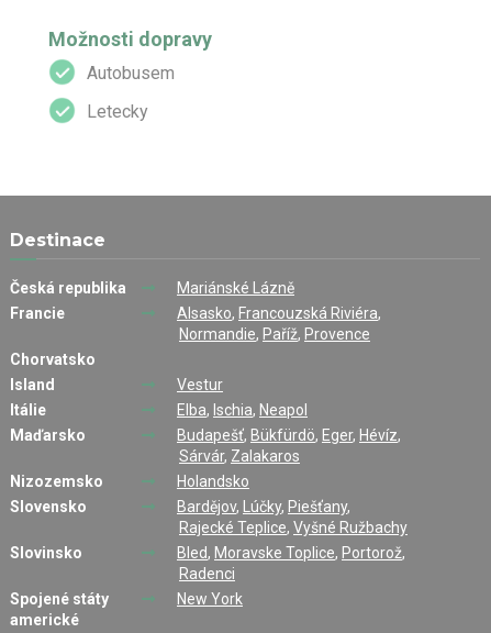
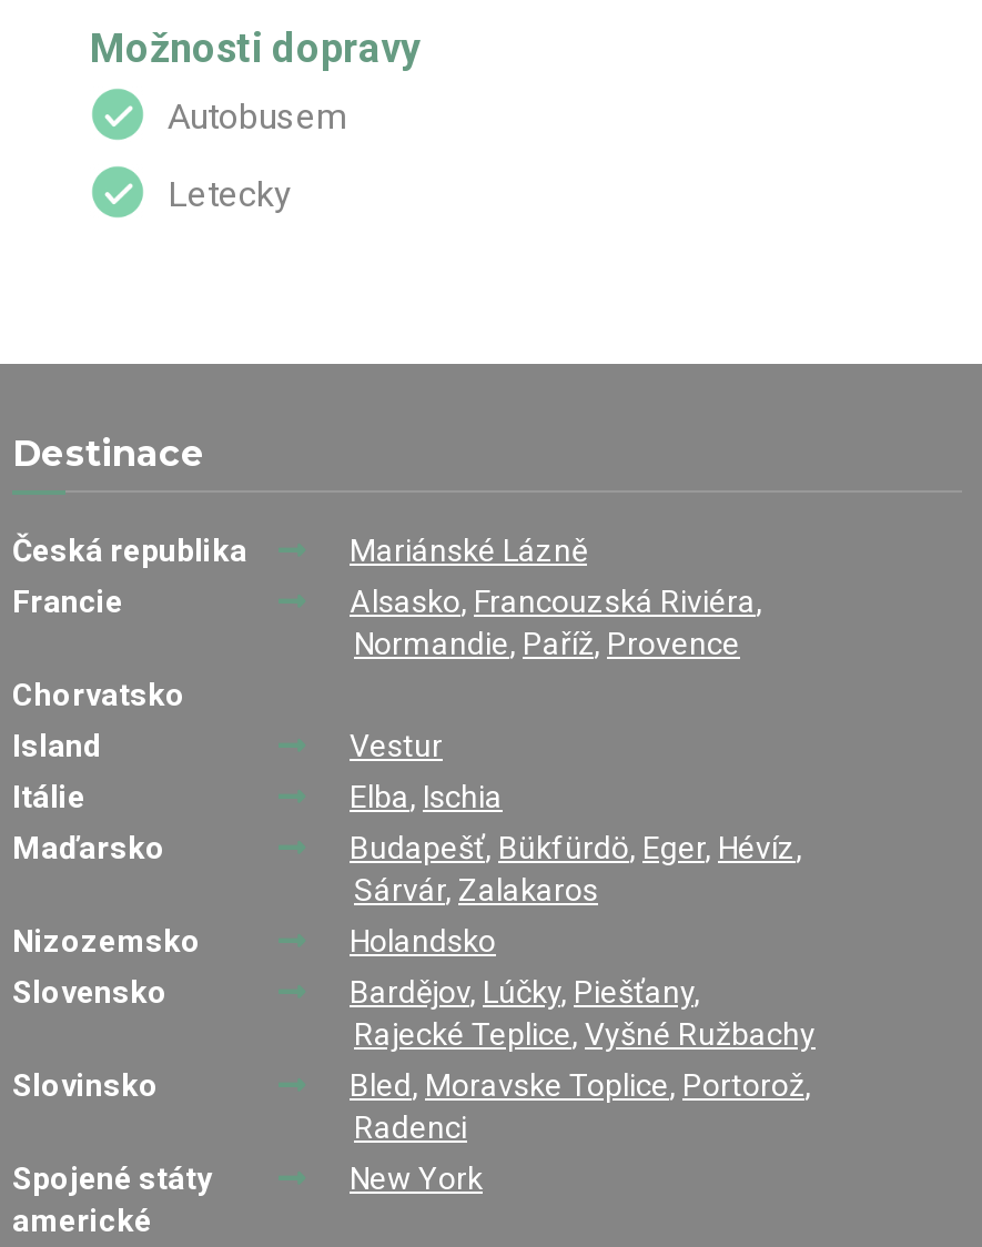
- Elba, Ischia, Neapol
+ Elba, Ischia
